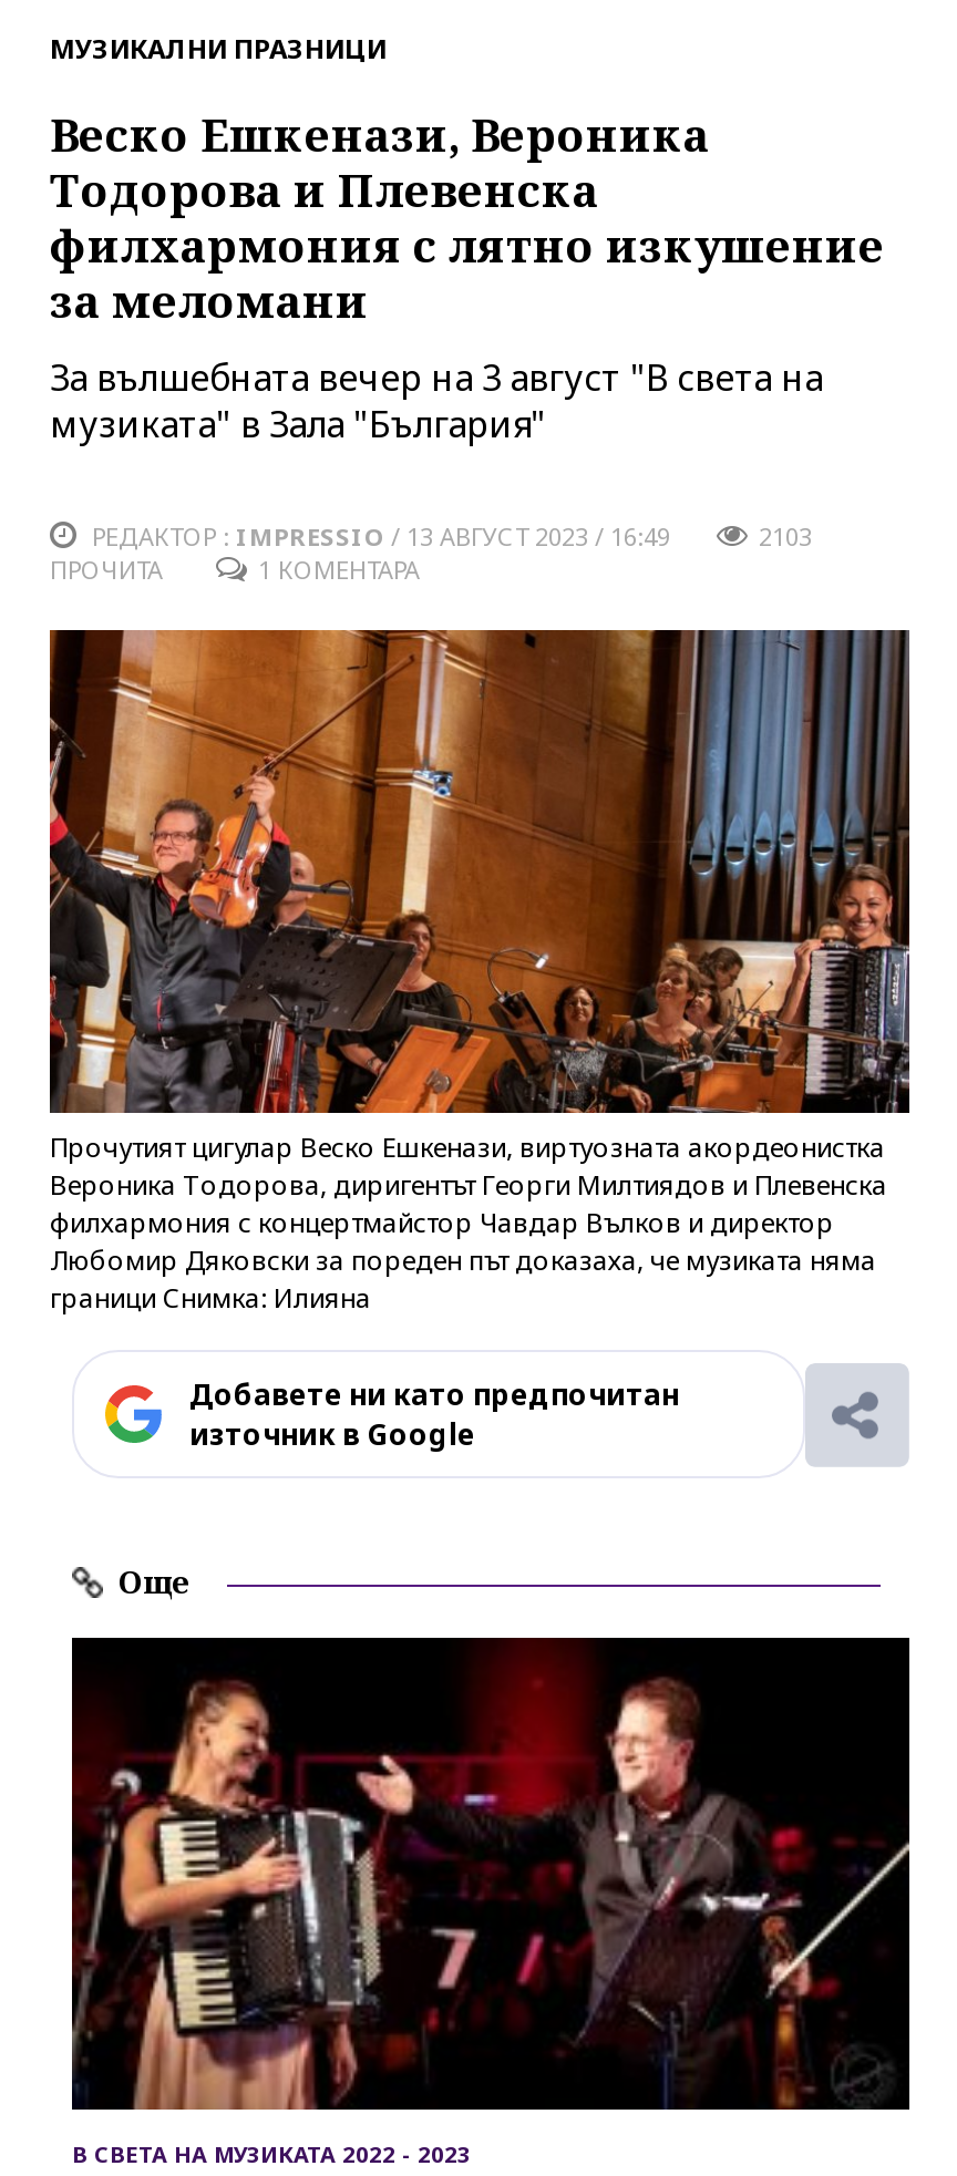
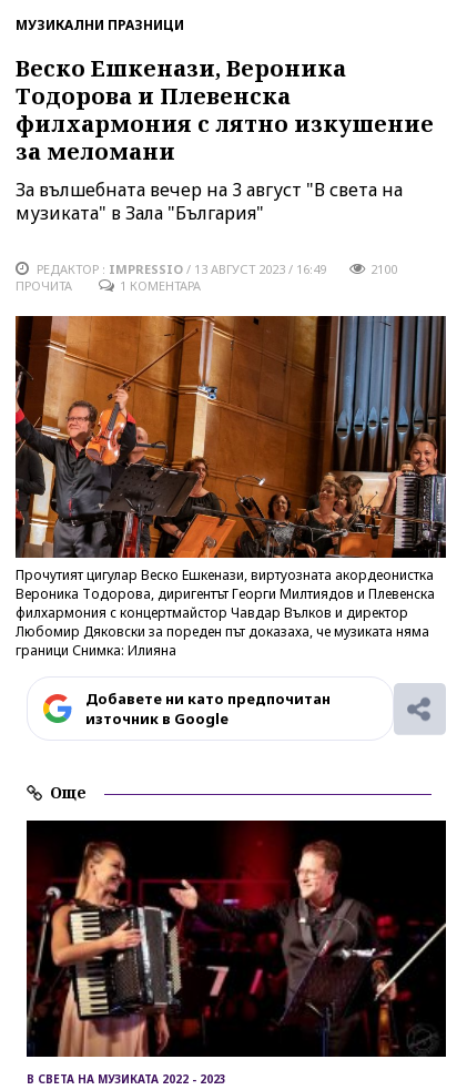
- 2103
+ 2100
